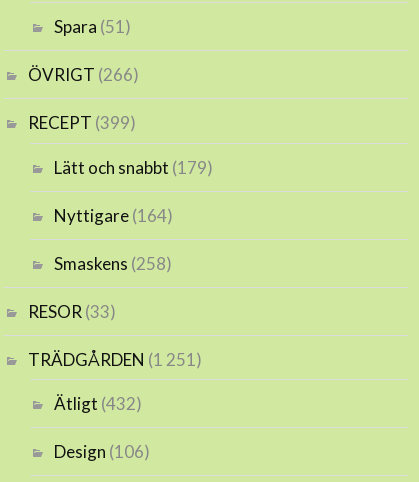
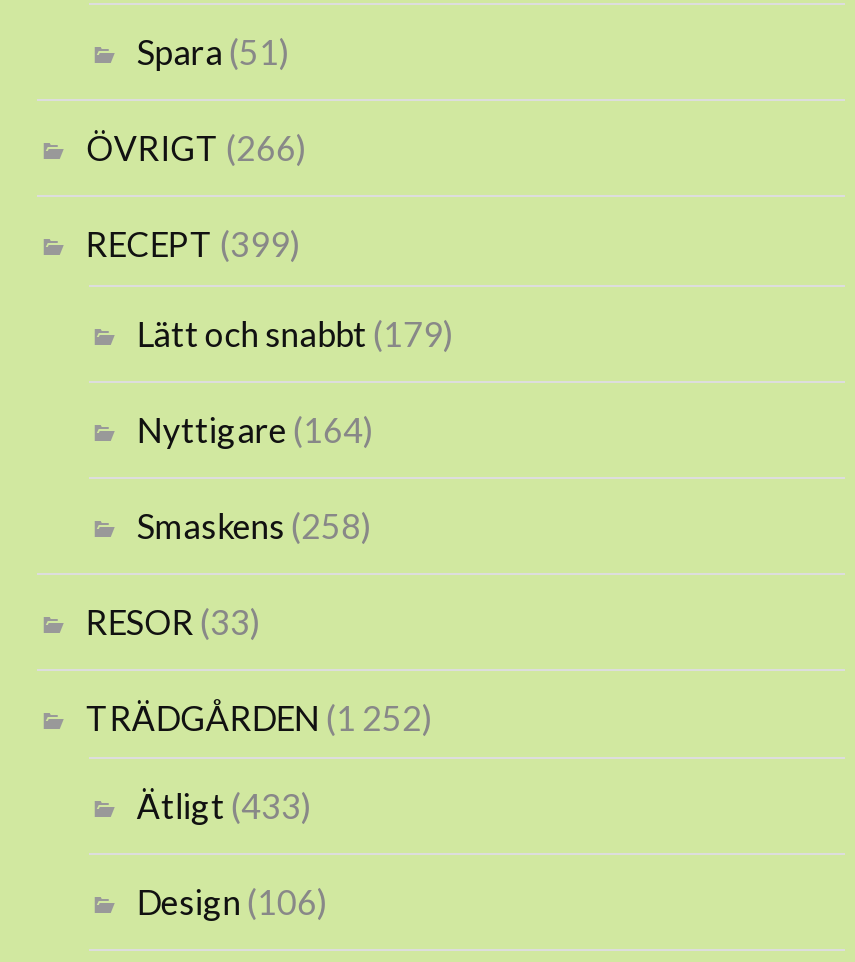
- TRÄDGÅRDEN (1 251)
+ TRÄDGÅRDEN (1 252)

- Ätligt (432)
+ Ätligt (433)
